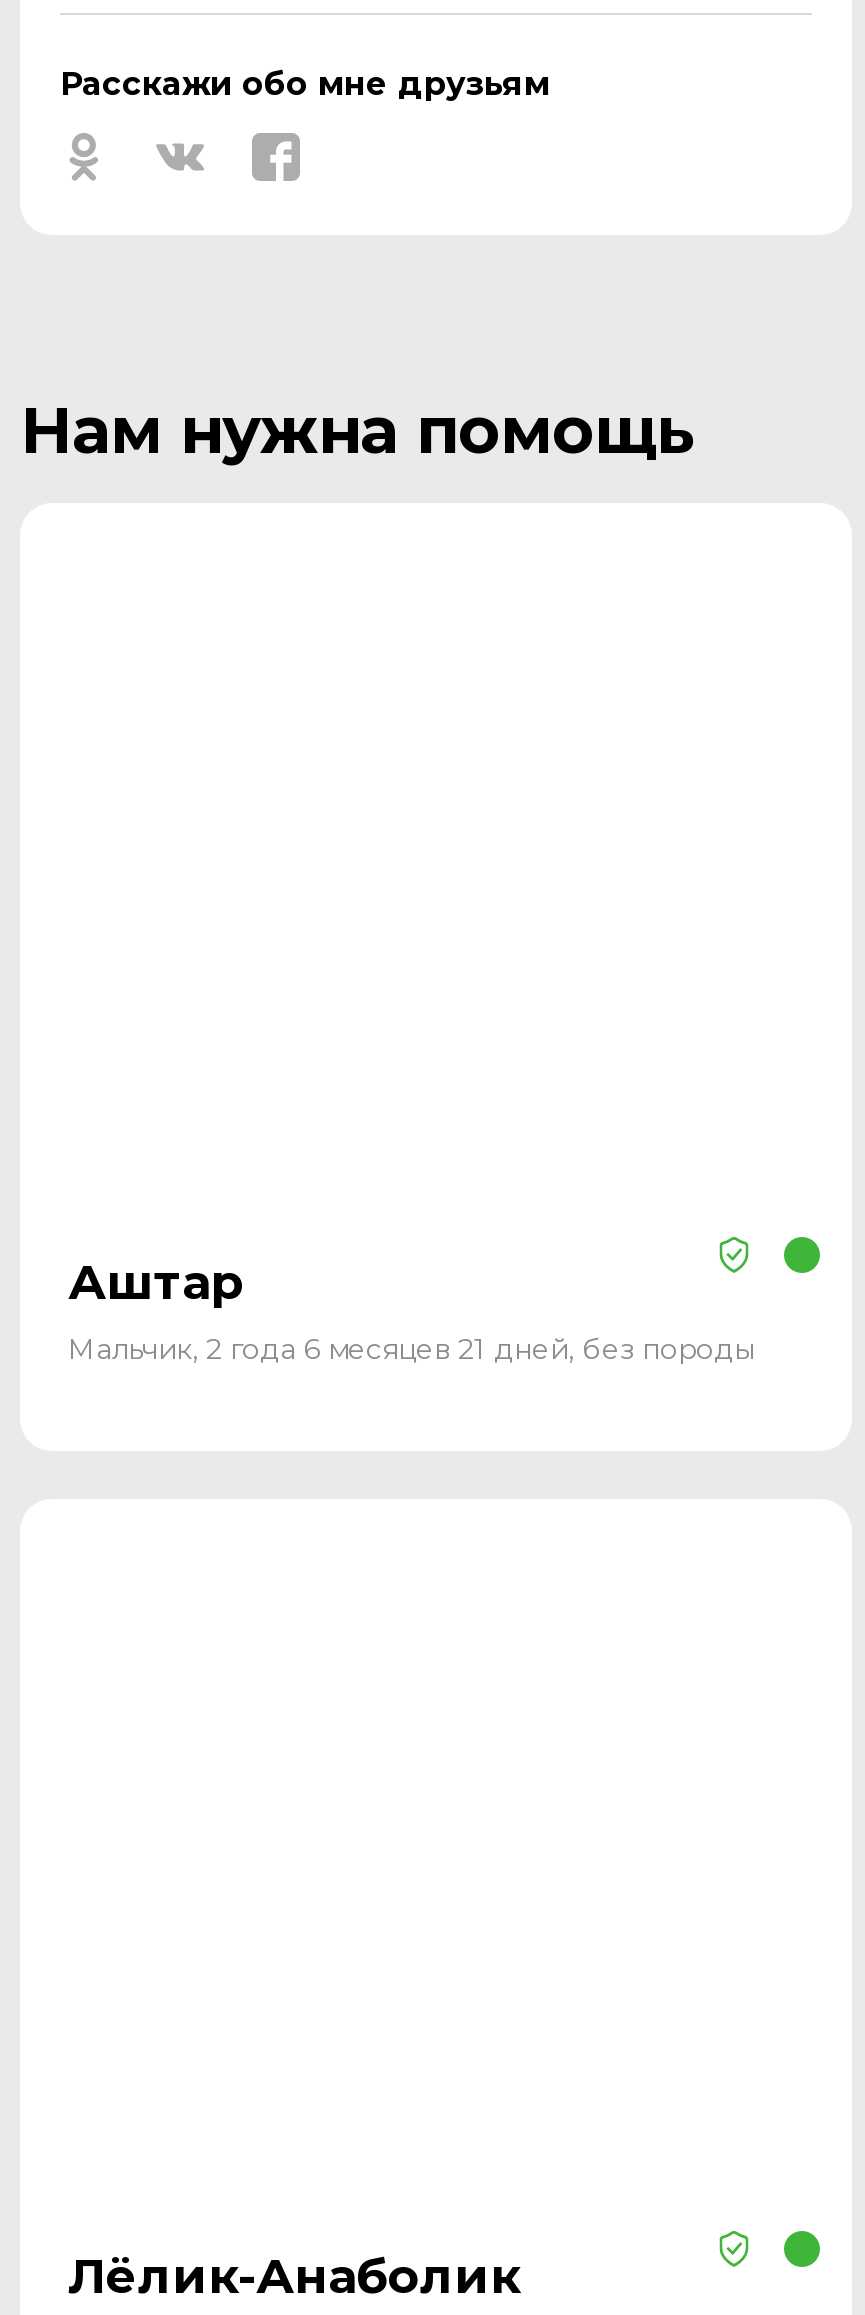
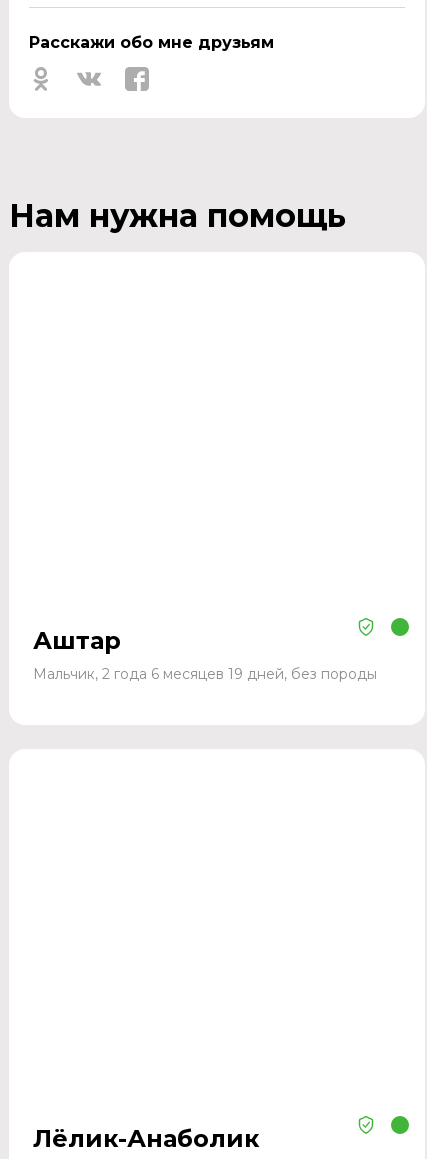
- Мальчик, 2 года 6 месяцев 21 дней, без породы
+ Мальчик, 2 года 6 месяцев 19 дней, без породы
